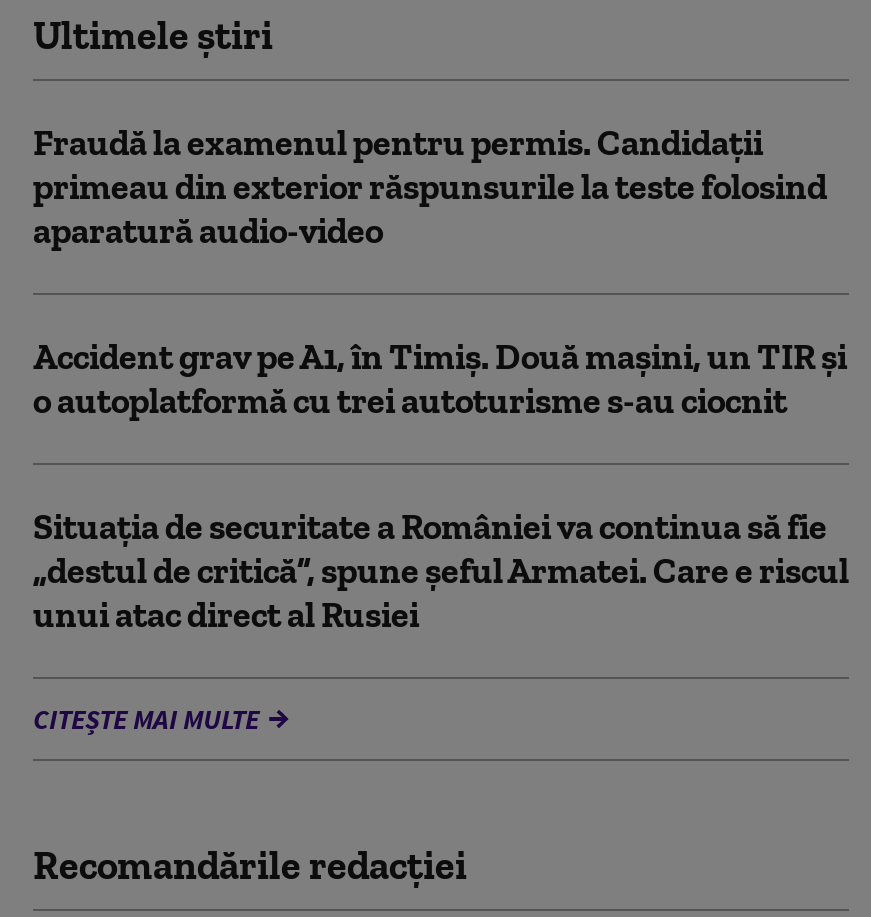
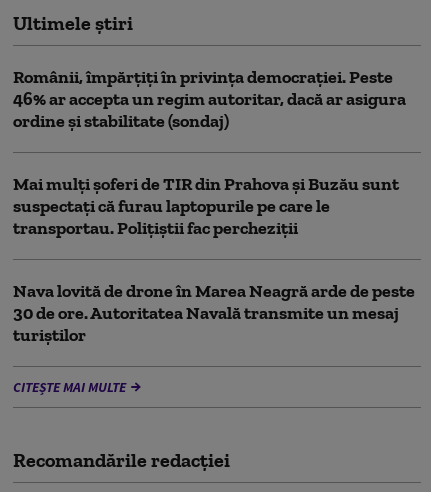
- Fraudă la examenul pentru permis. Candidaţii
- primeau din exterior răspunsurile la teste folosind
- aparatură audio-video
+ Românii, împărțiți în privința democrației. Peste
+ 46% ar accepta un regim autoritar, dacă ar asigura
+ ordine și stabilitate (sondaj)

- Accident grav pe A1, în Timiș. Două mașini, un TIR și
- o autoplatformă cu trei autoturisme s-au ciocnit
+ Mai mulți șoferi de TIR din Prahova și Buzău sunt
+ suspectaţi că furau laptopurile pe care le
+ transportau. Poliţiştii fac percheziţii

- Situația de securitate a României va continua să fie
- „destul de critică”, spune șeful Armatei. Care e riscul
- unui atac direct al Rusiei
+ Nava lovită de drone în Marea Neagră arde de peste
+ 30 de ore. Autoritatea Navală transmite un mesaj
+ turiștilor
